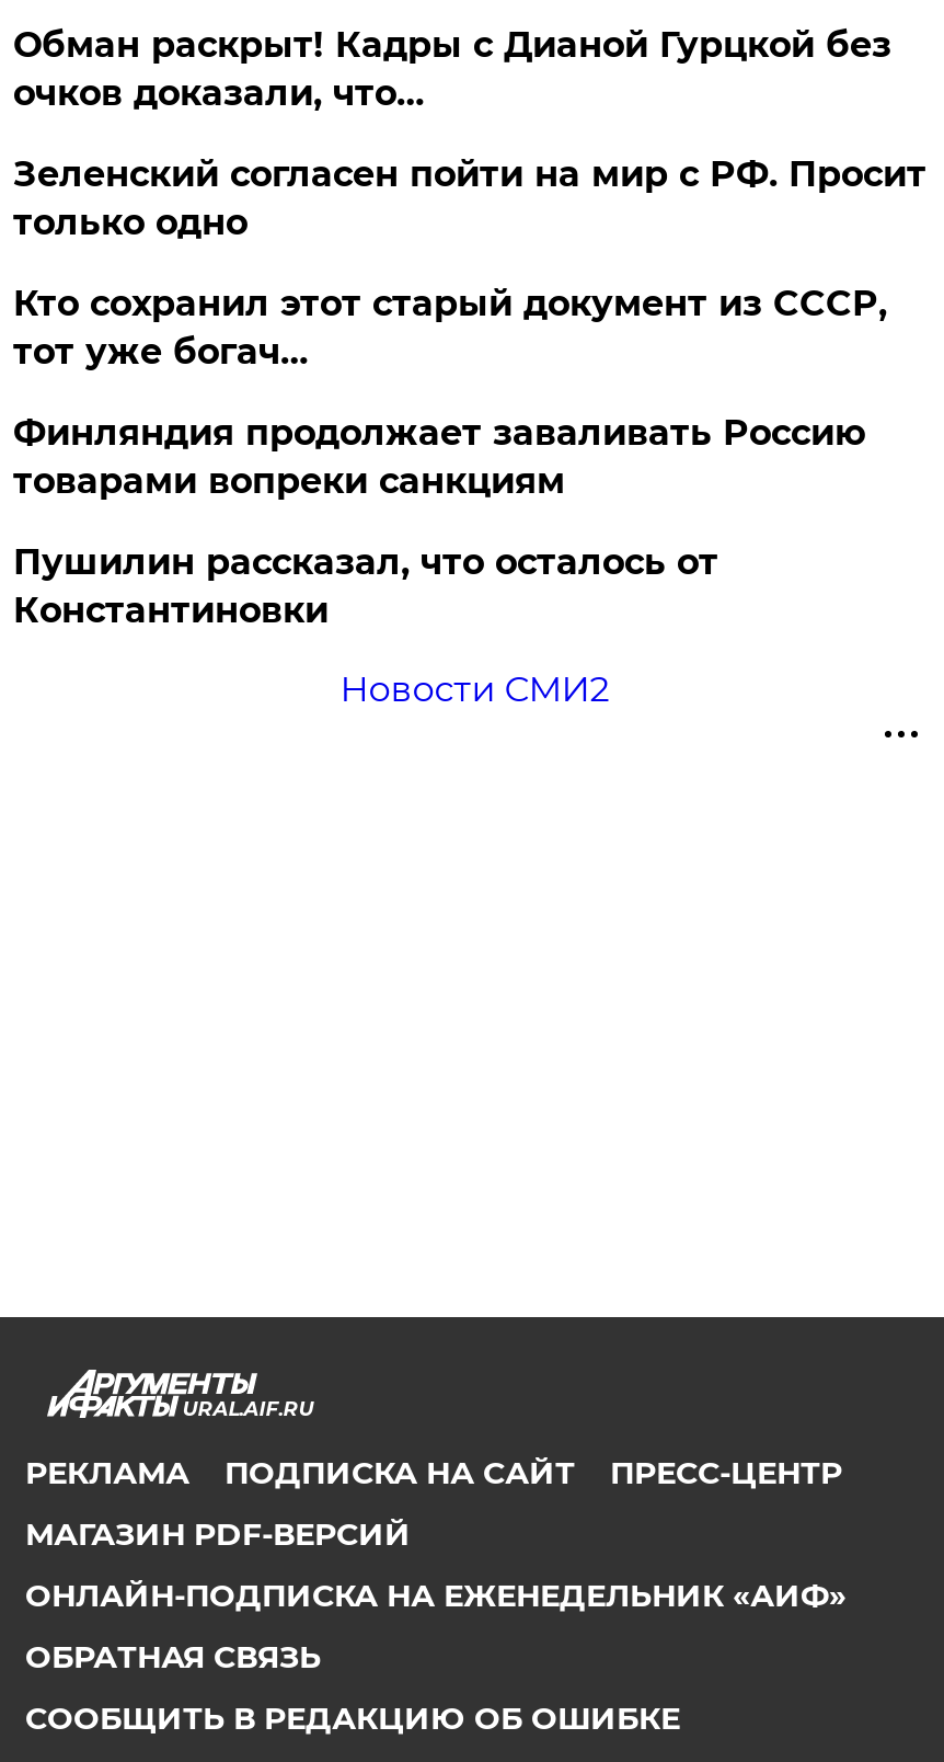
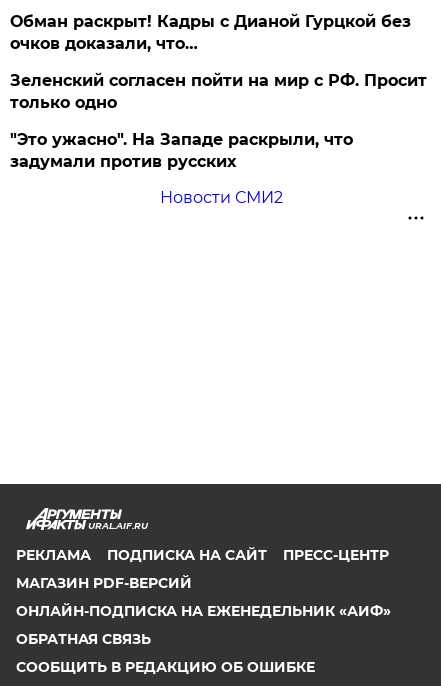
- Кто сохранил этот старый документ из СССР,
- тот уже богач…
- Финляндия продолжает заваливать Россию
- товарами вопреки санкциям
- Пушилин рассказал, что осталось от
- Константиновки
+ "Это ужасно". На Западе раскрыли, что
+ задумали против русских
